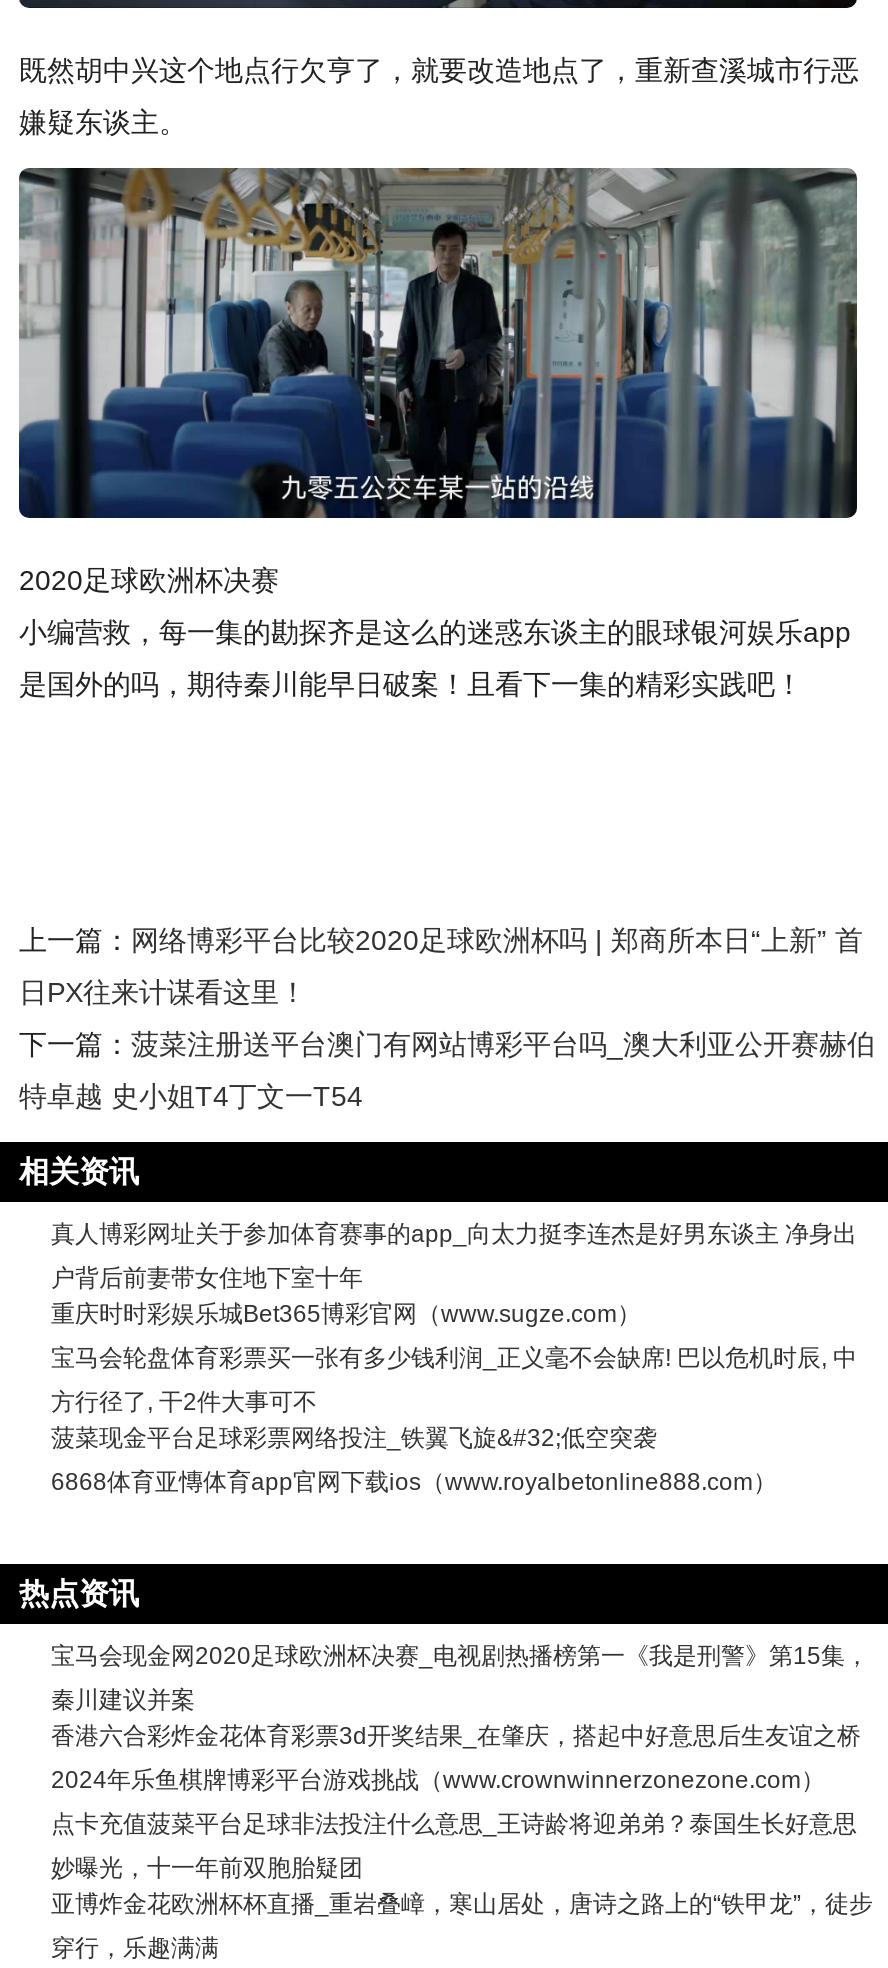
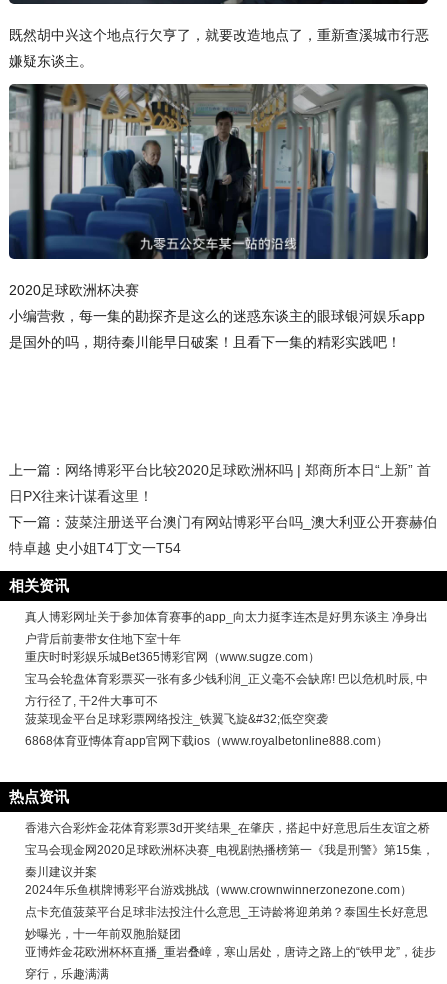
moved down: 宝马会现金网2020足球欧洲杯决赛_电视剧热播榜第一《我是刑警》第15集， | 秦川建议并案

moved up: 香港六合彩炸金花体育彩票3d开奖结果_在肇庆，搭起中好意思后生友谊之桥
